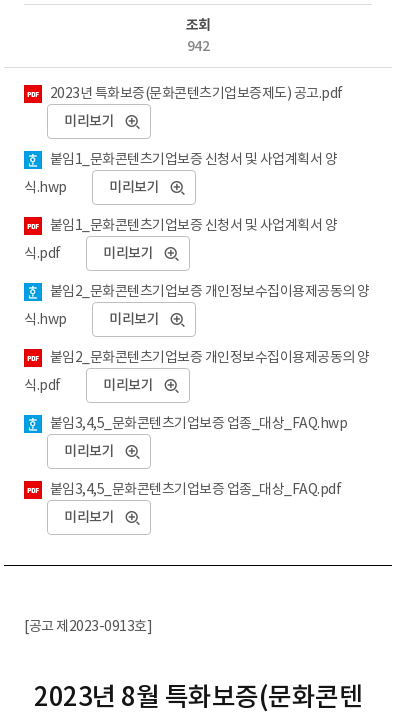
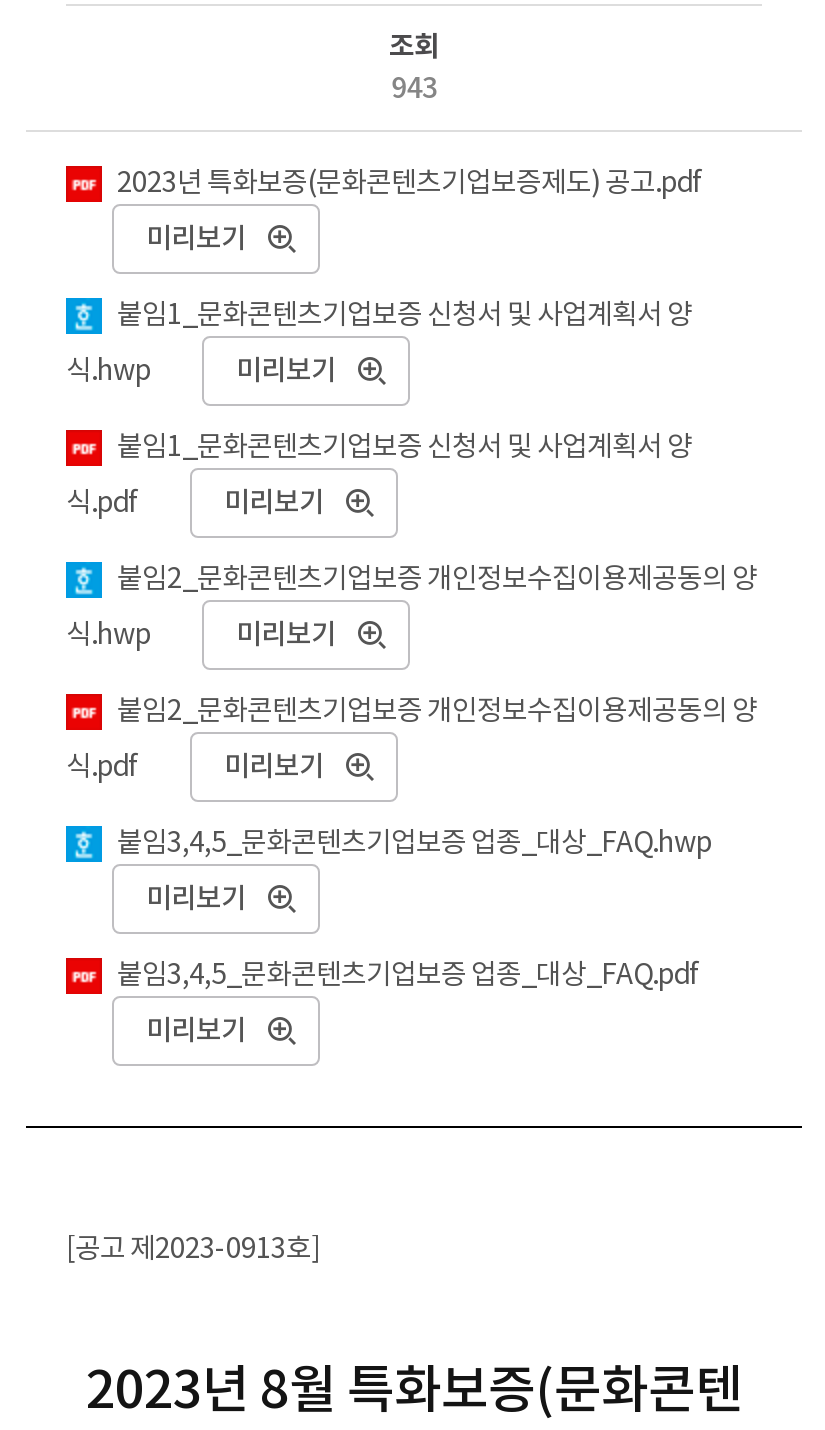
- 942
+ 943
